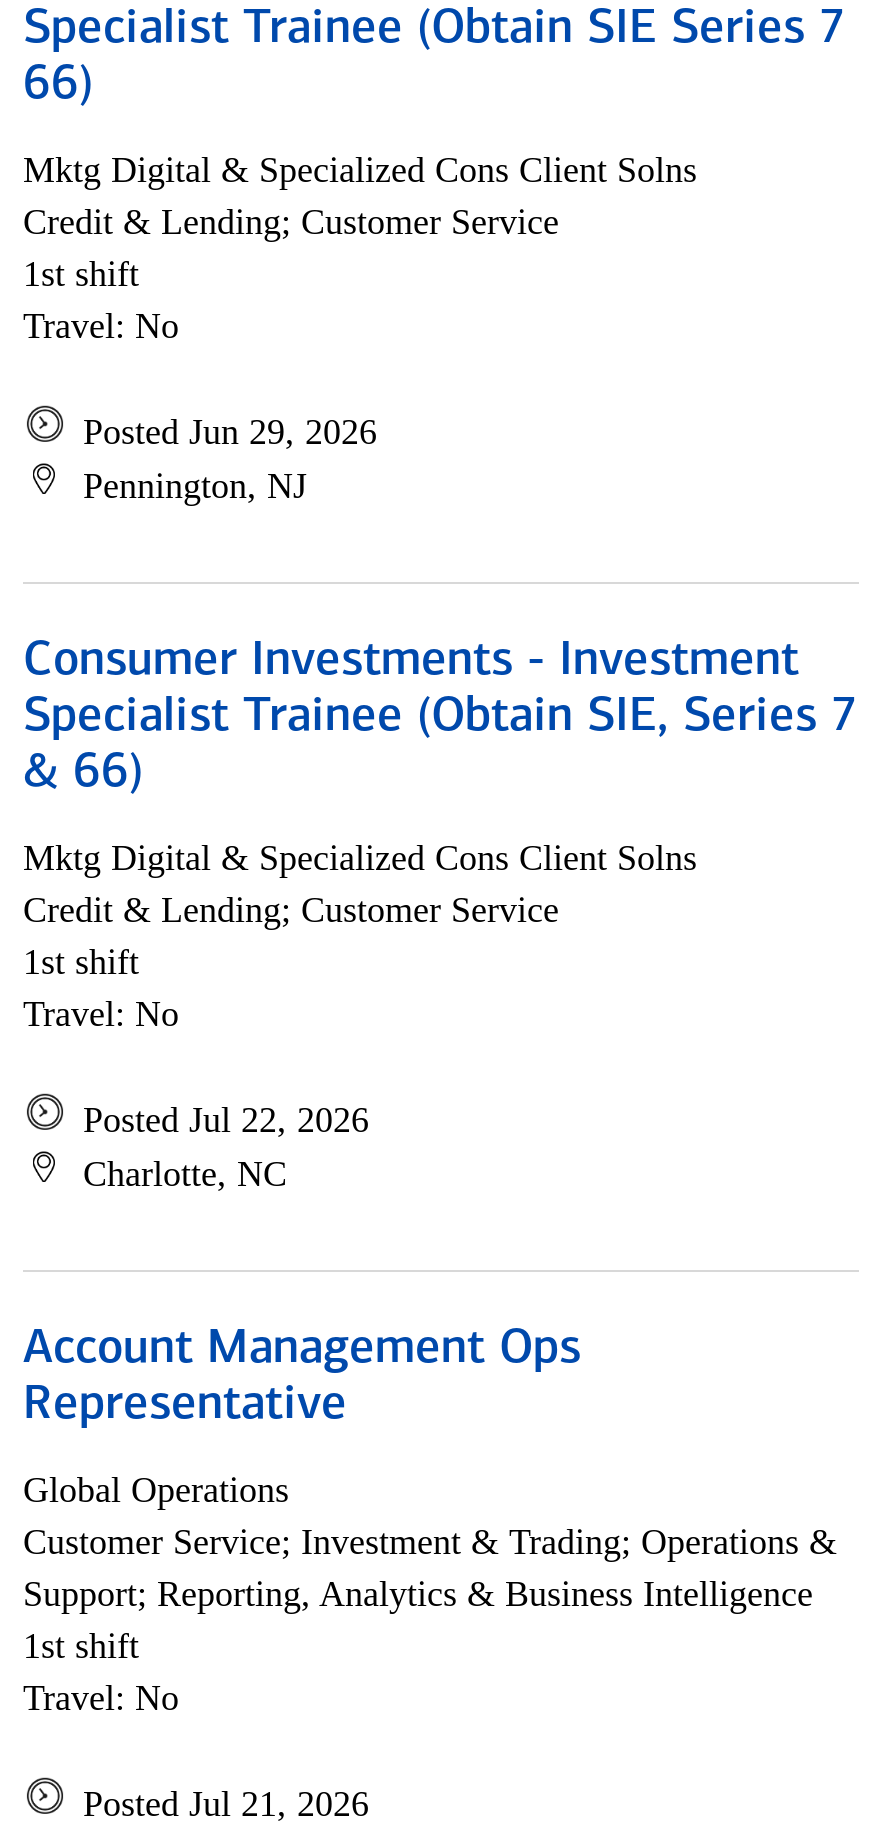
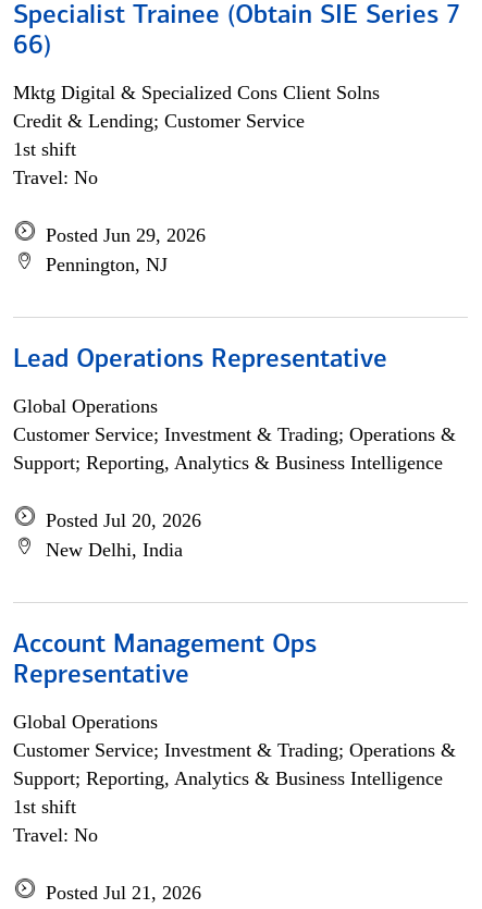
- Consumer Investments - Investment
- Specialist Trainee (Obtain SIE, Series 7
- & 66)
+ Lead Operations Representative

- Mktg Digital & Specialized Cons Client Solns
- Credit & Lending; Customer Service
- 1st shift
- Travel: No
+ Global Operations
+ Customer Service; Investment & Trading; Operations &
+ Support; Reporting, Analytics & Business Intelligence

- Posted Jul 22, 2026
- Charlotte, NC
+ Posted Jul 20, 2026
+ New Delhi, India
